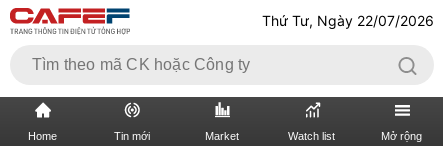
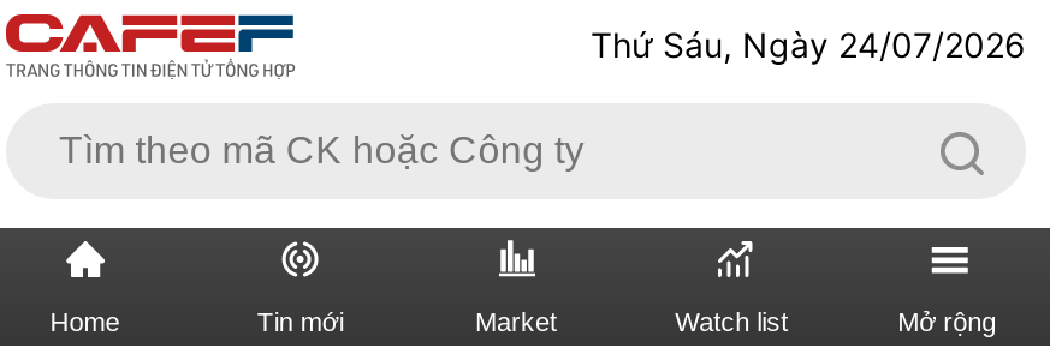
- Thứ Tư, Ngày 22/07/2026
+ Thứ Sáu, Ngày 24/07/2026
